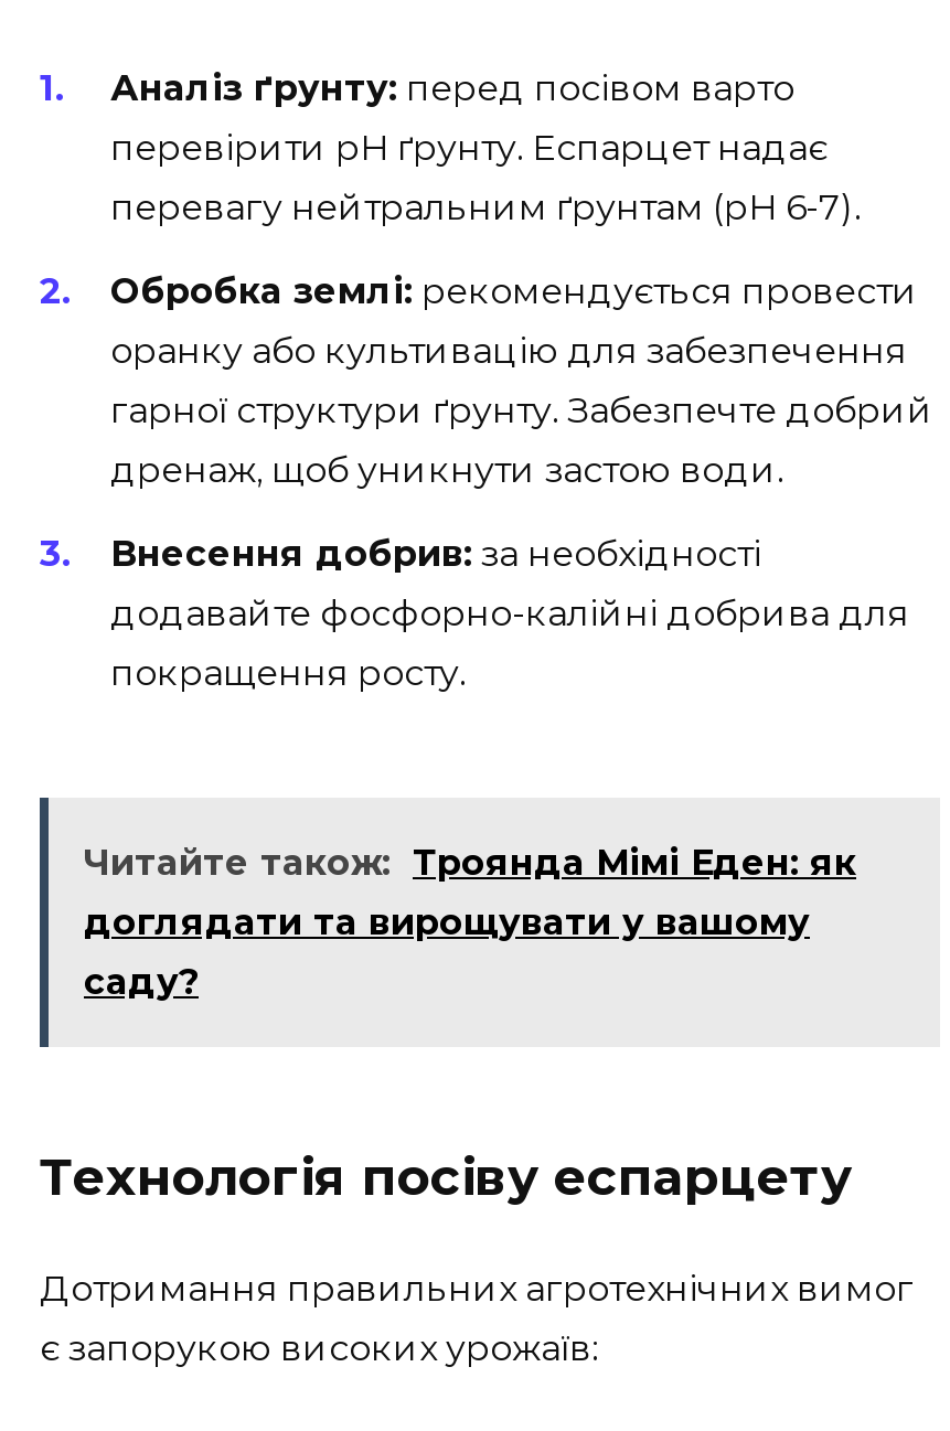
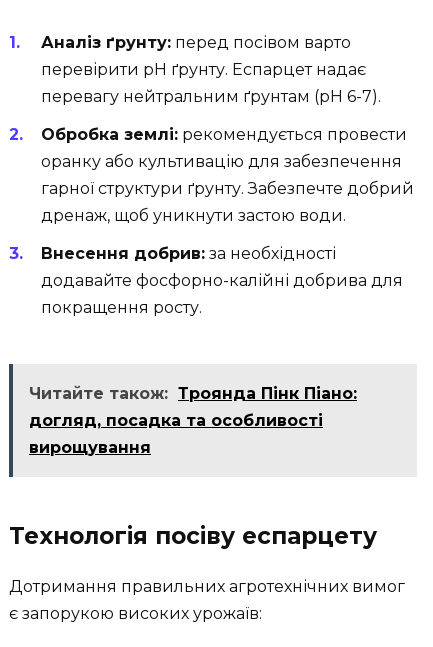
- Читайте також: Троянда Мімі Еден: як
- доглядати та вирощувати у вашому
- саду?
+ Читайте також: Троянда Пінк Піано:
+ догляд, посадка та особливості
+ вирощування
